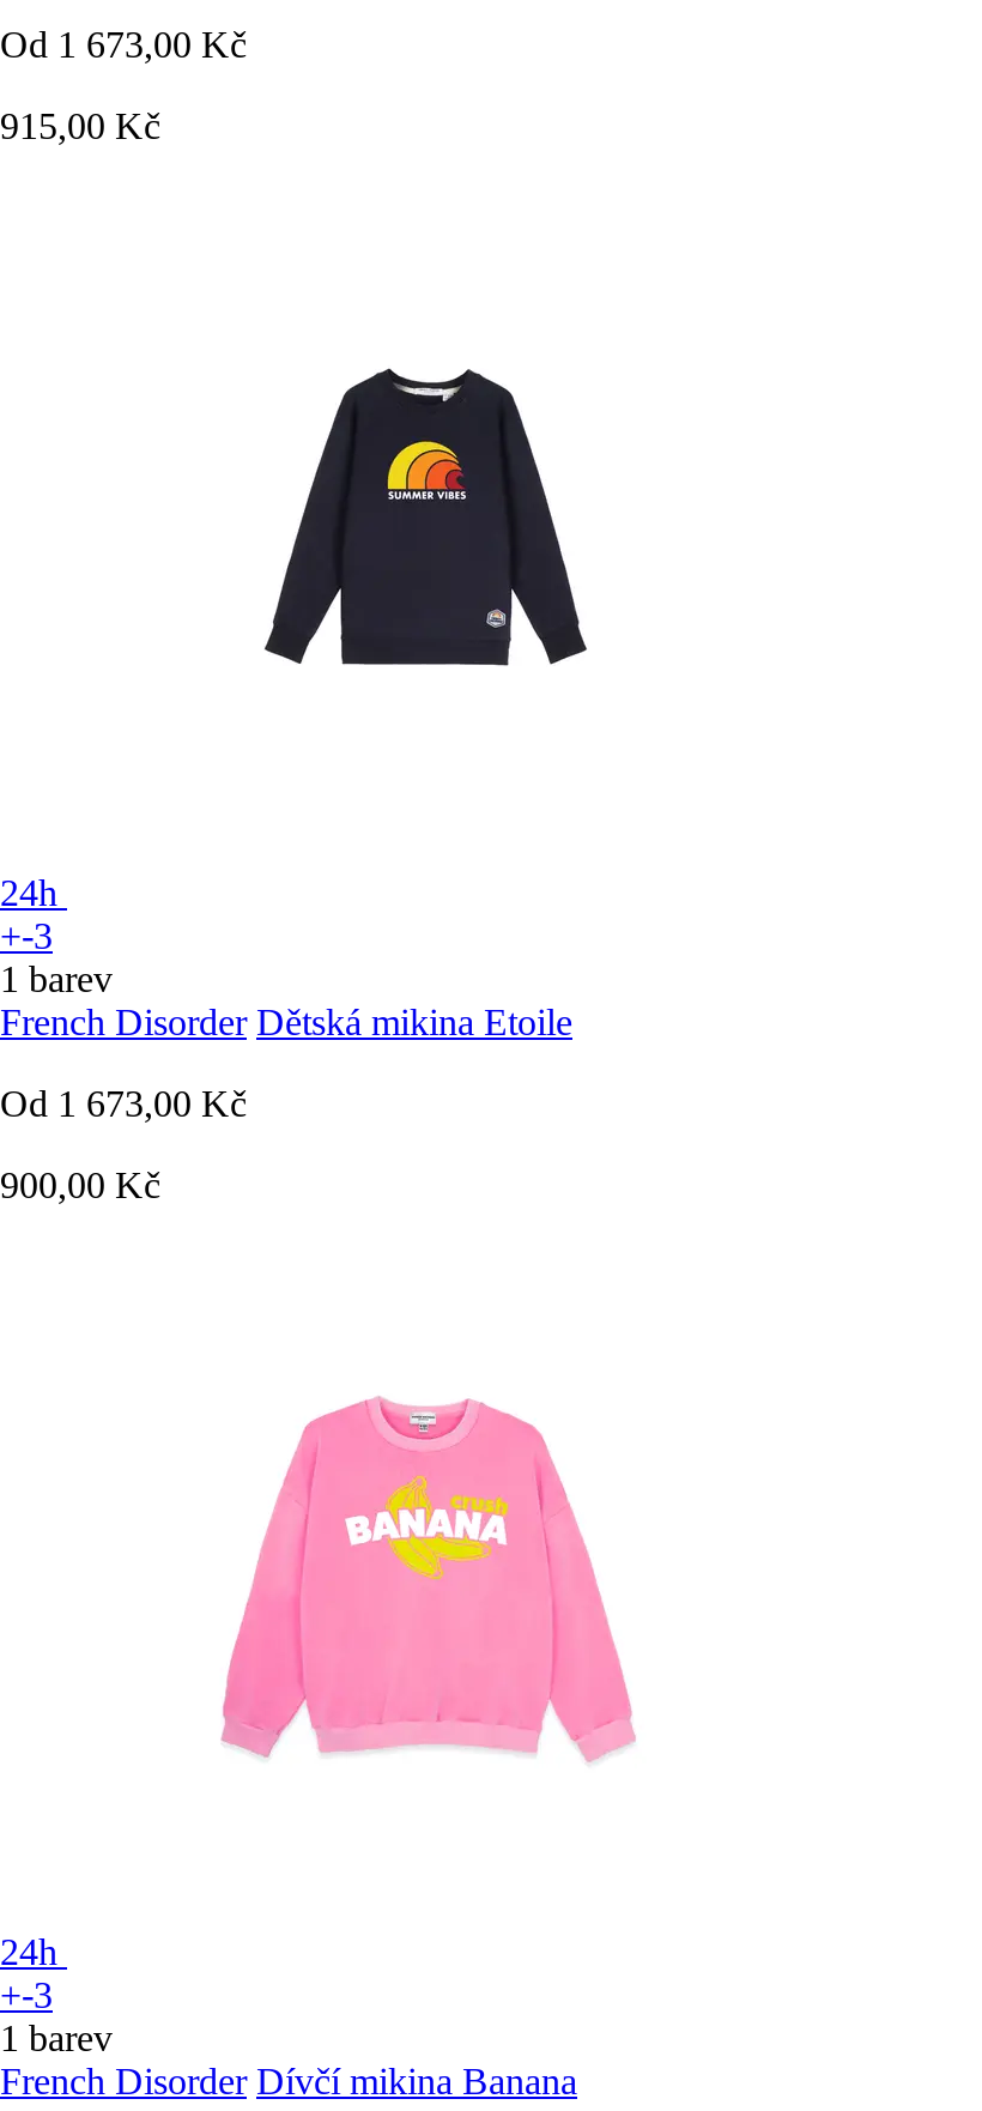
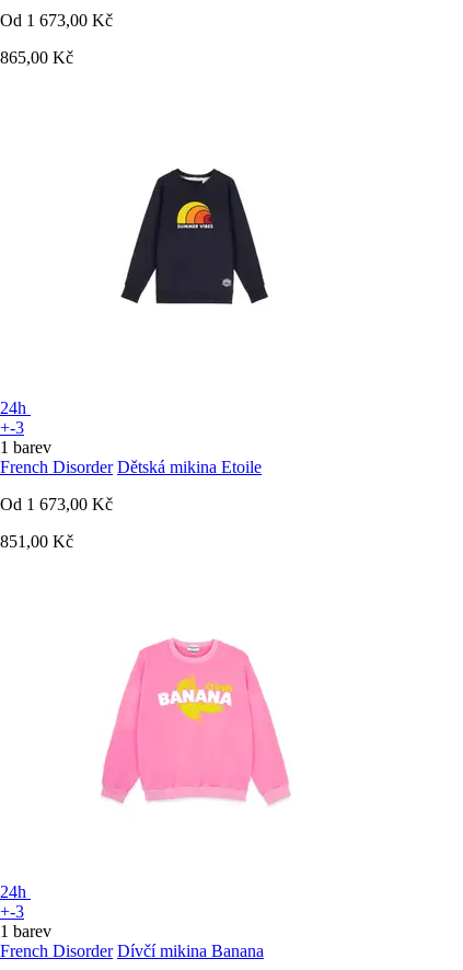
- 915,00 Kč
+ 865,00 Kč

- 900,00 Kč
+ 851,00 Kč
